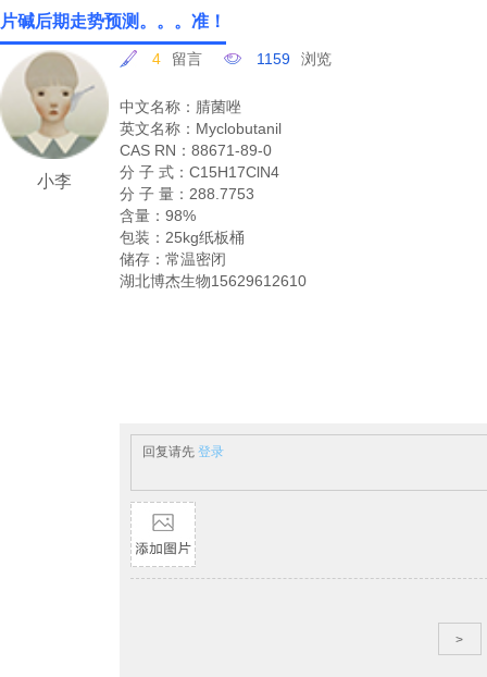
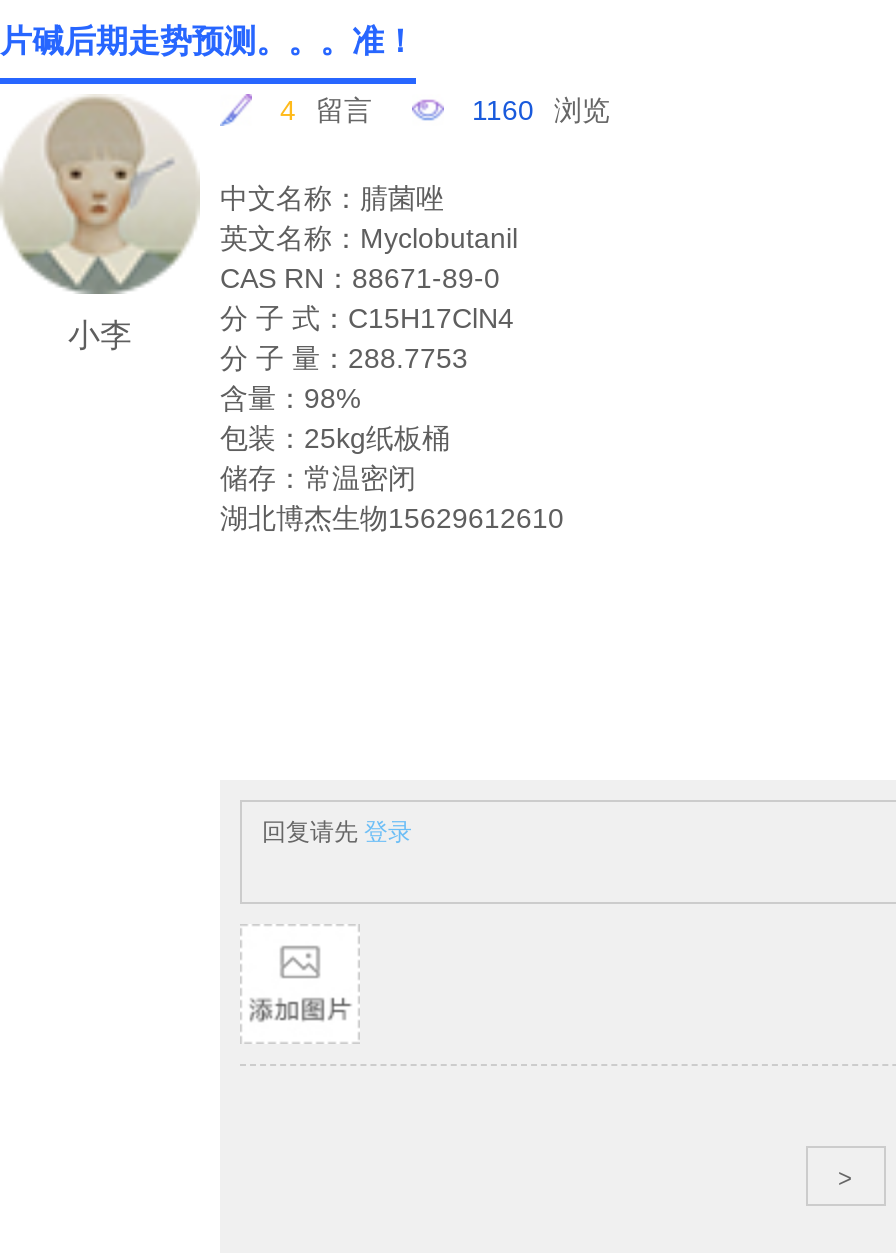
- 1159 浏览
+ 1160 浏览
